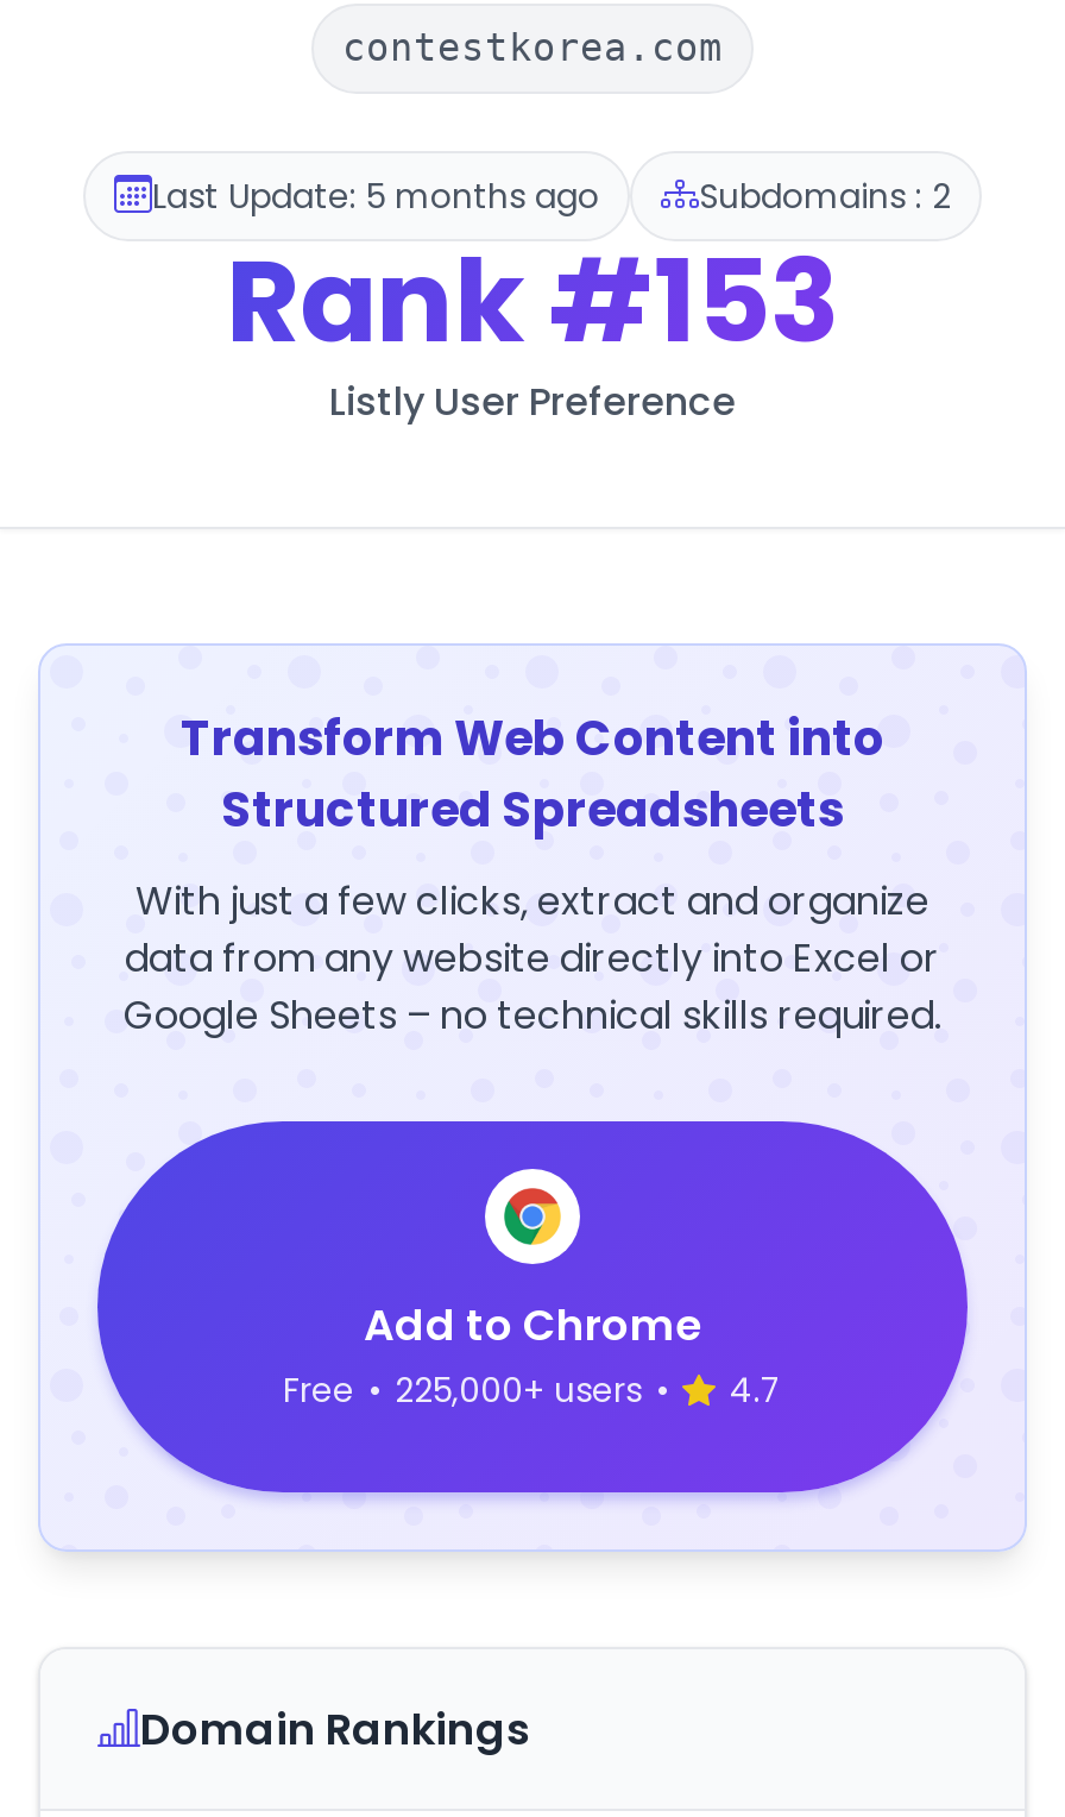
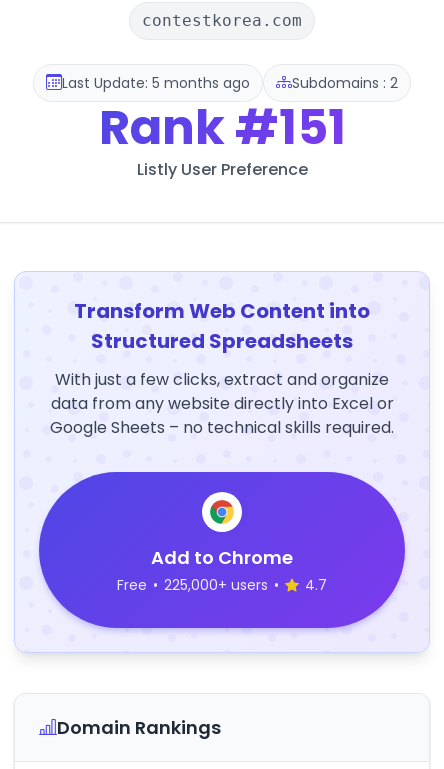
- Rank #153
+ Rank #151
